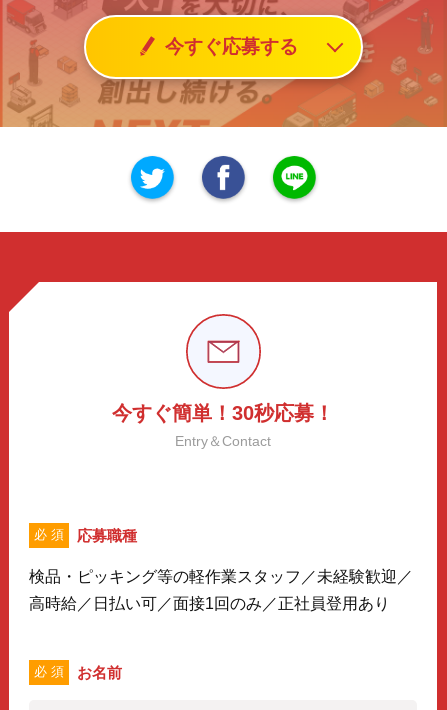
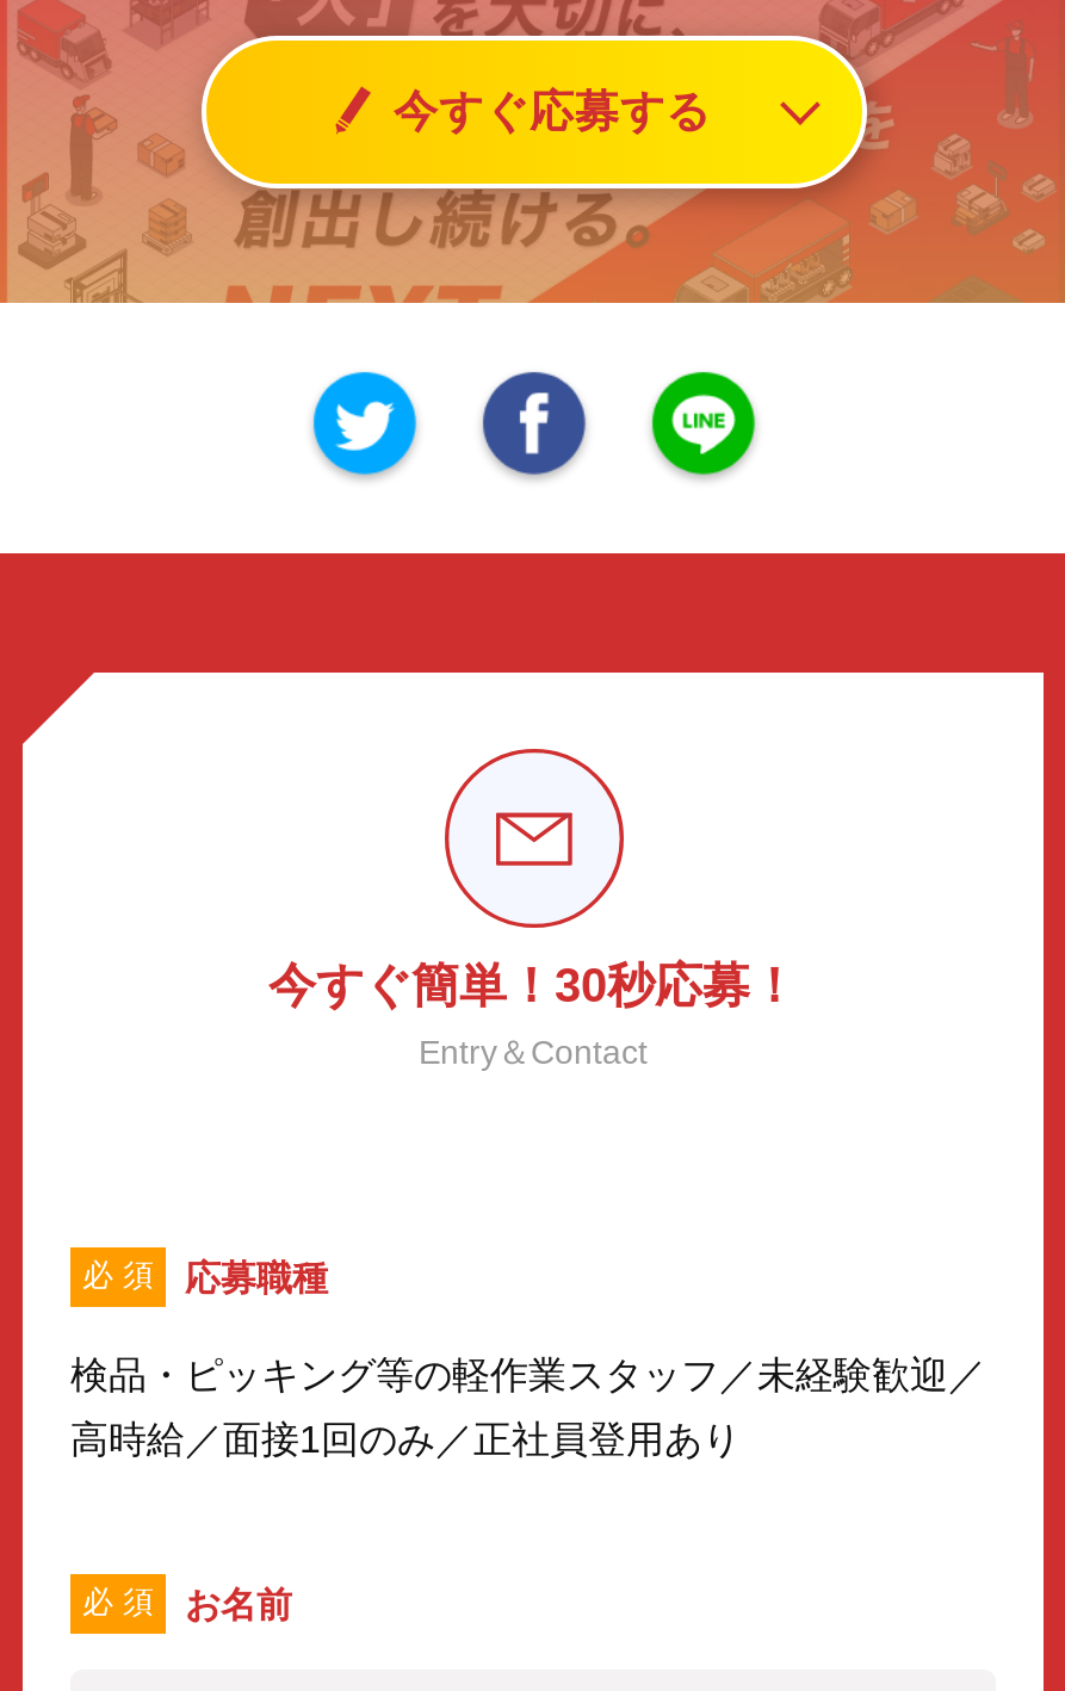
- 高時給／日払い可／面接1回のみ／正社員登用あり
+ 高時給／面接1回のみ／正社員登用あり
